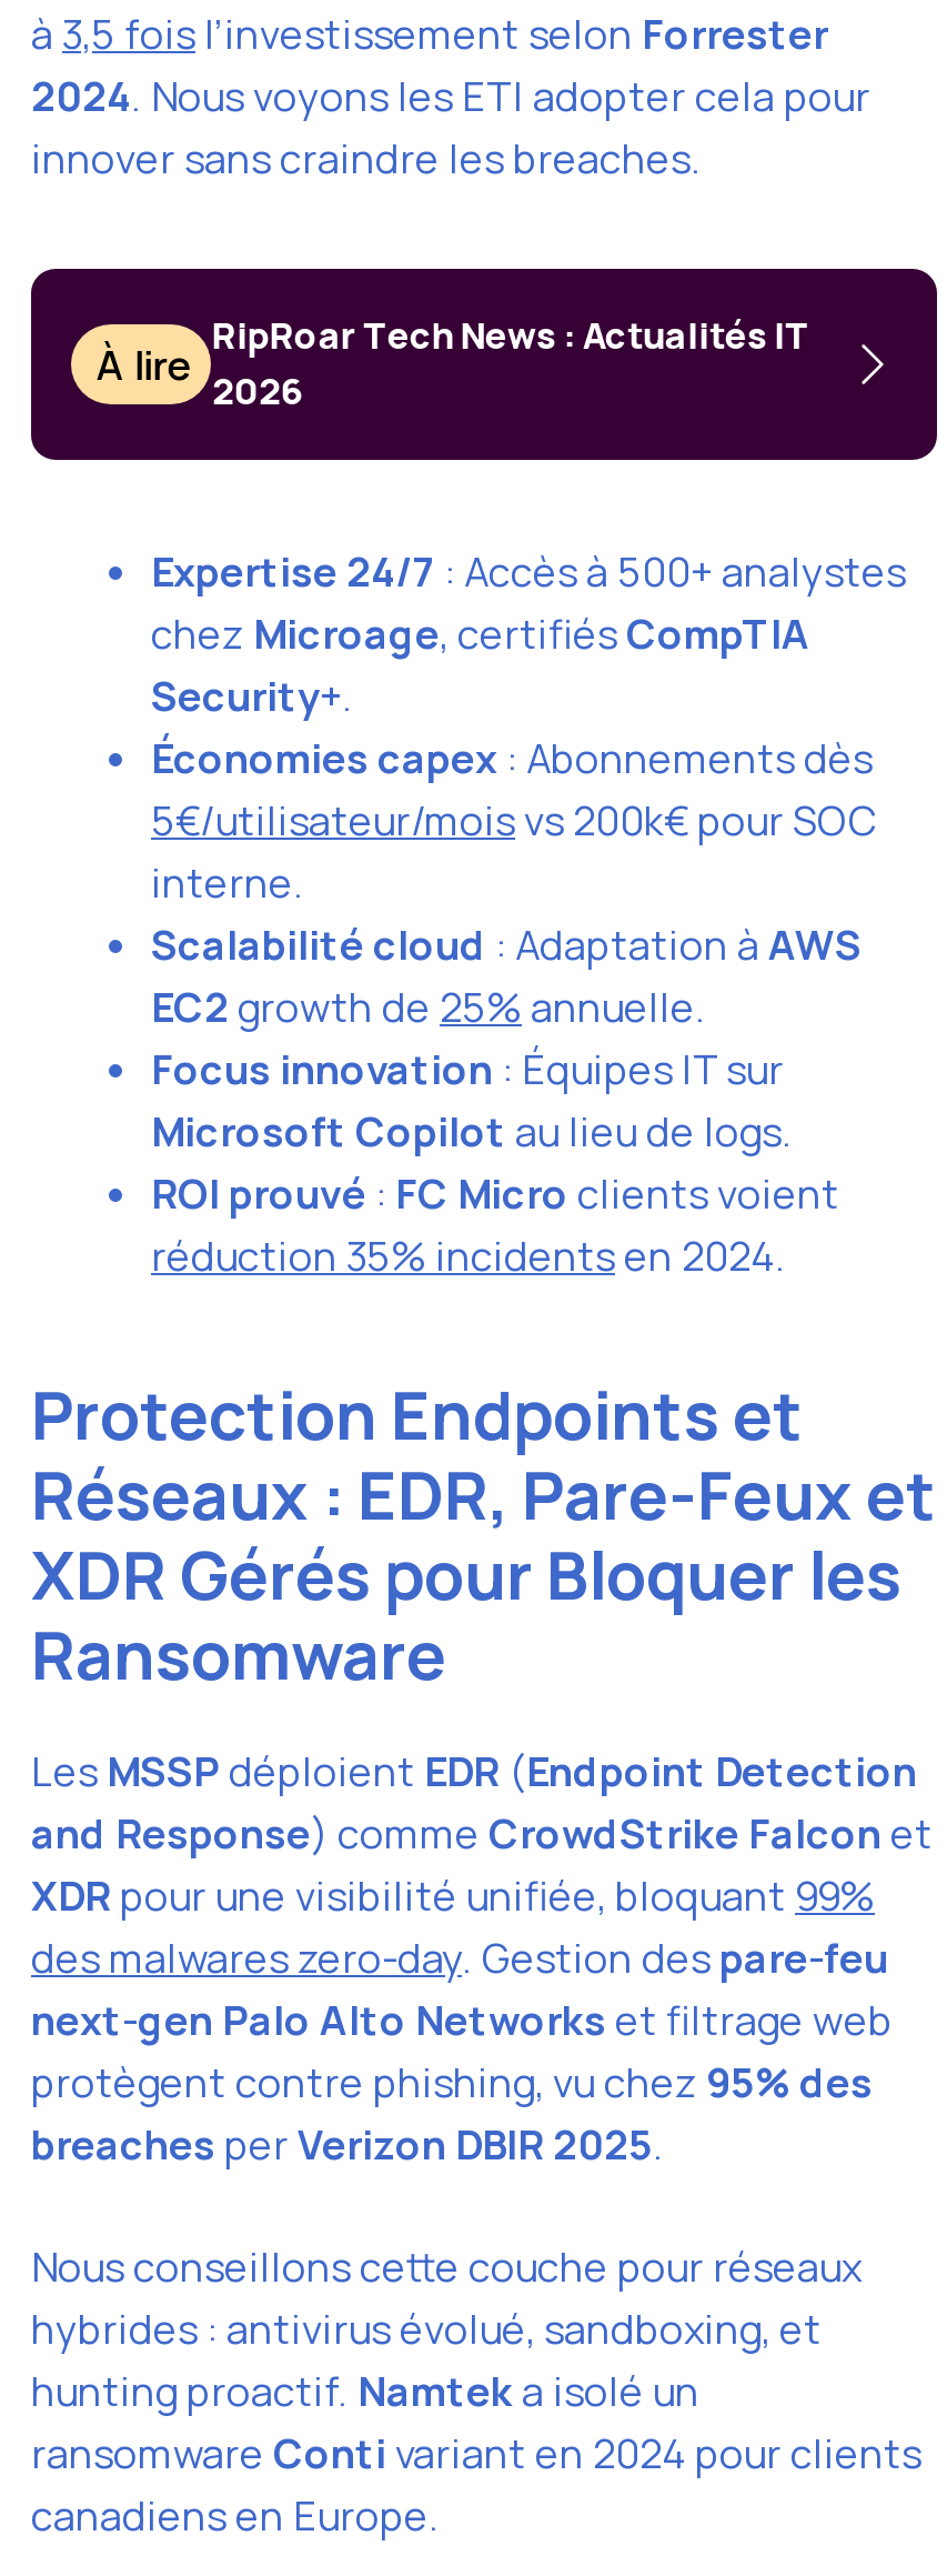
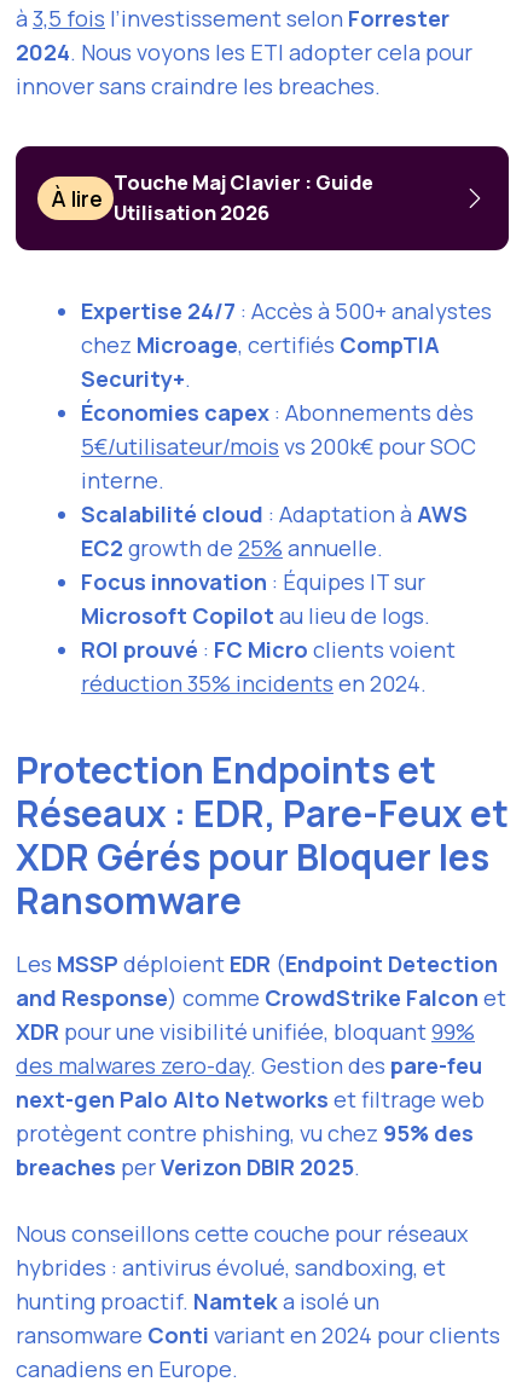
- RipRoar Tech News : Actualités IT
- 2026
+ Touche Maj Clavier : Guide
+ Utilisation 2026
